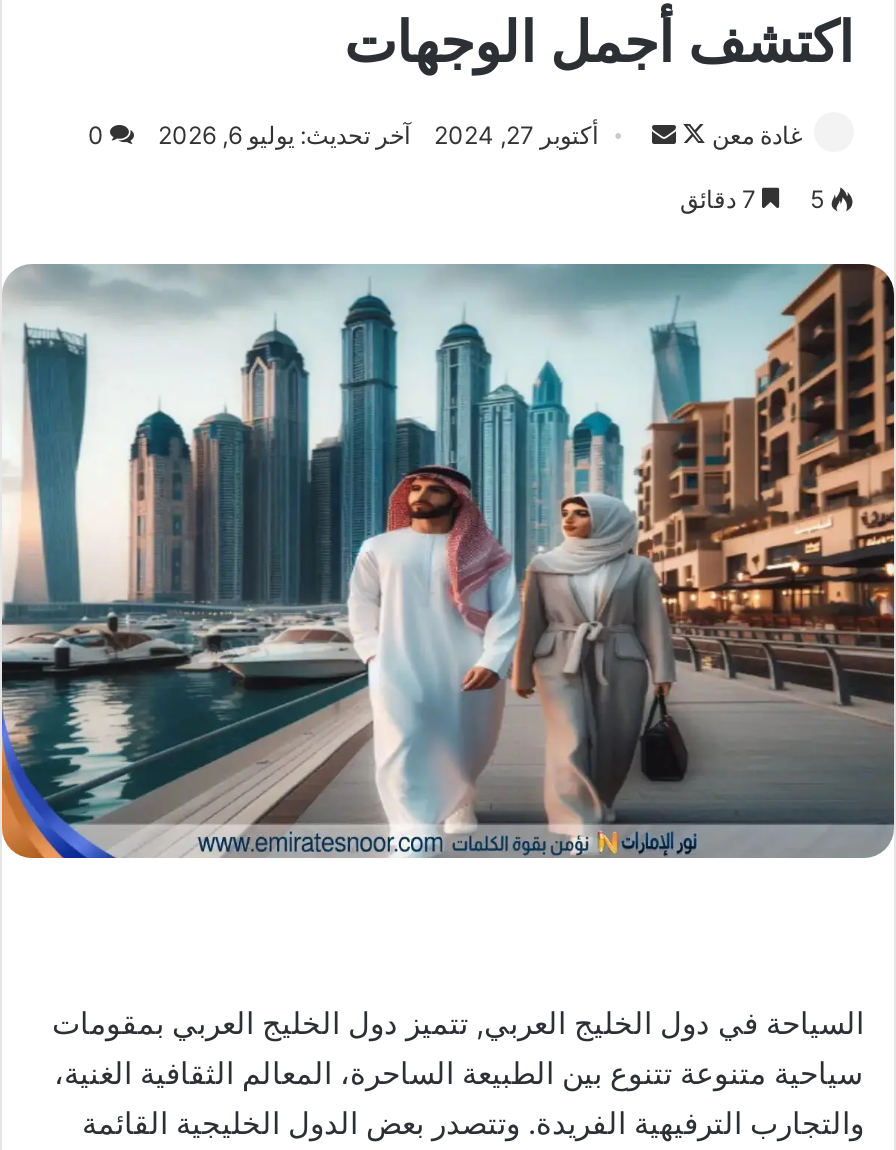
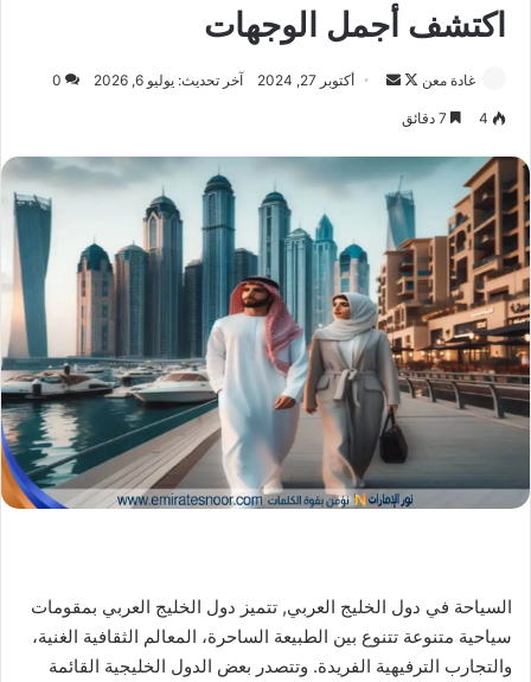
- 5
+ 4
